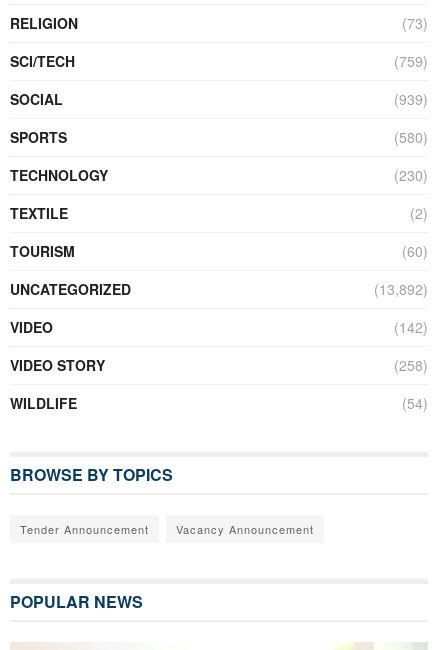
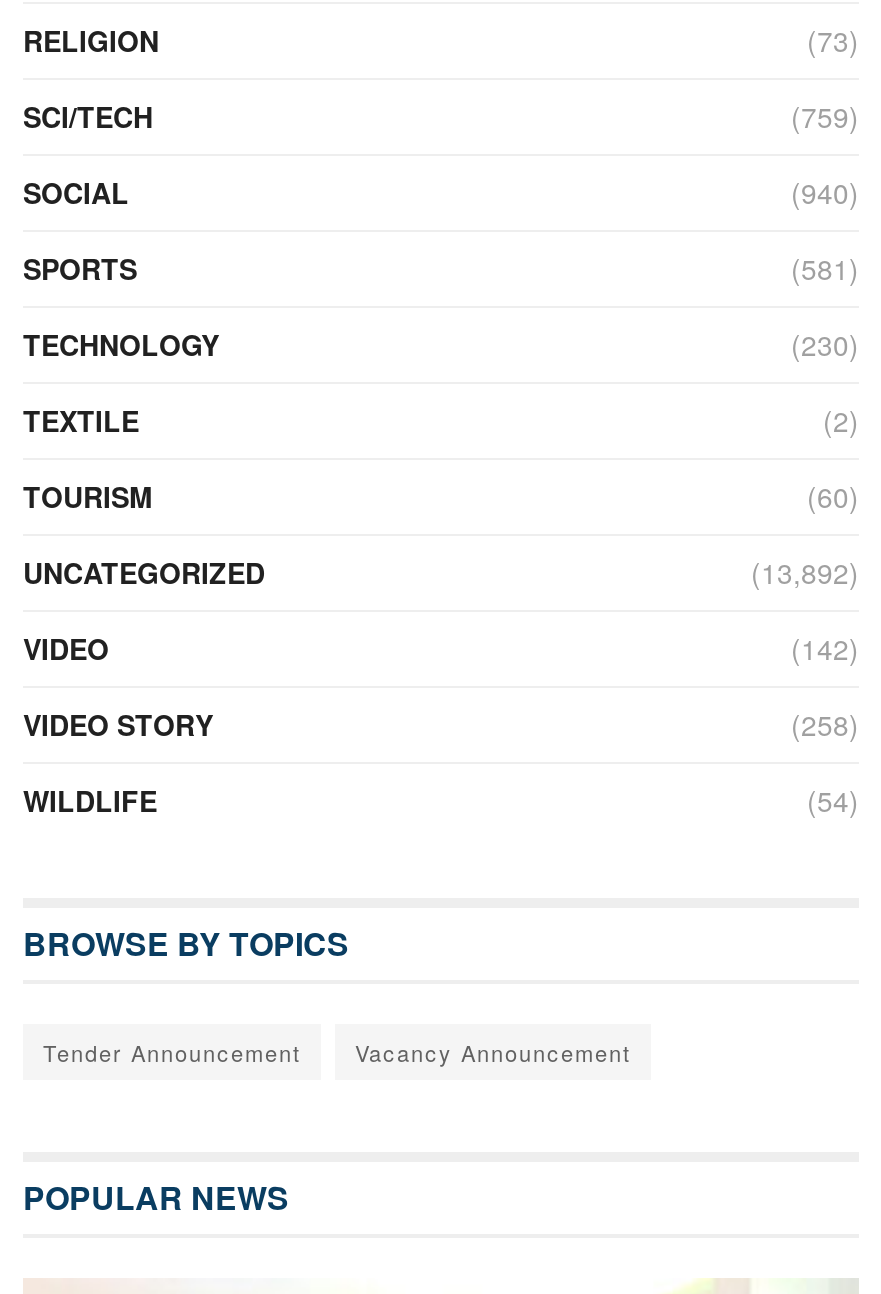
- (939)
+ (940)

- (580)
+ (581)
